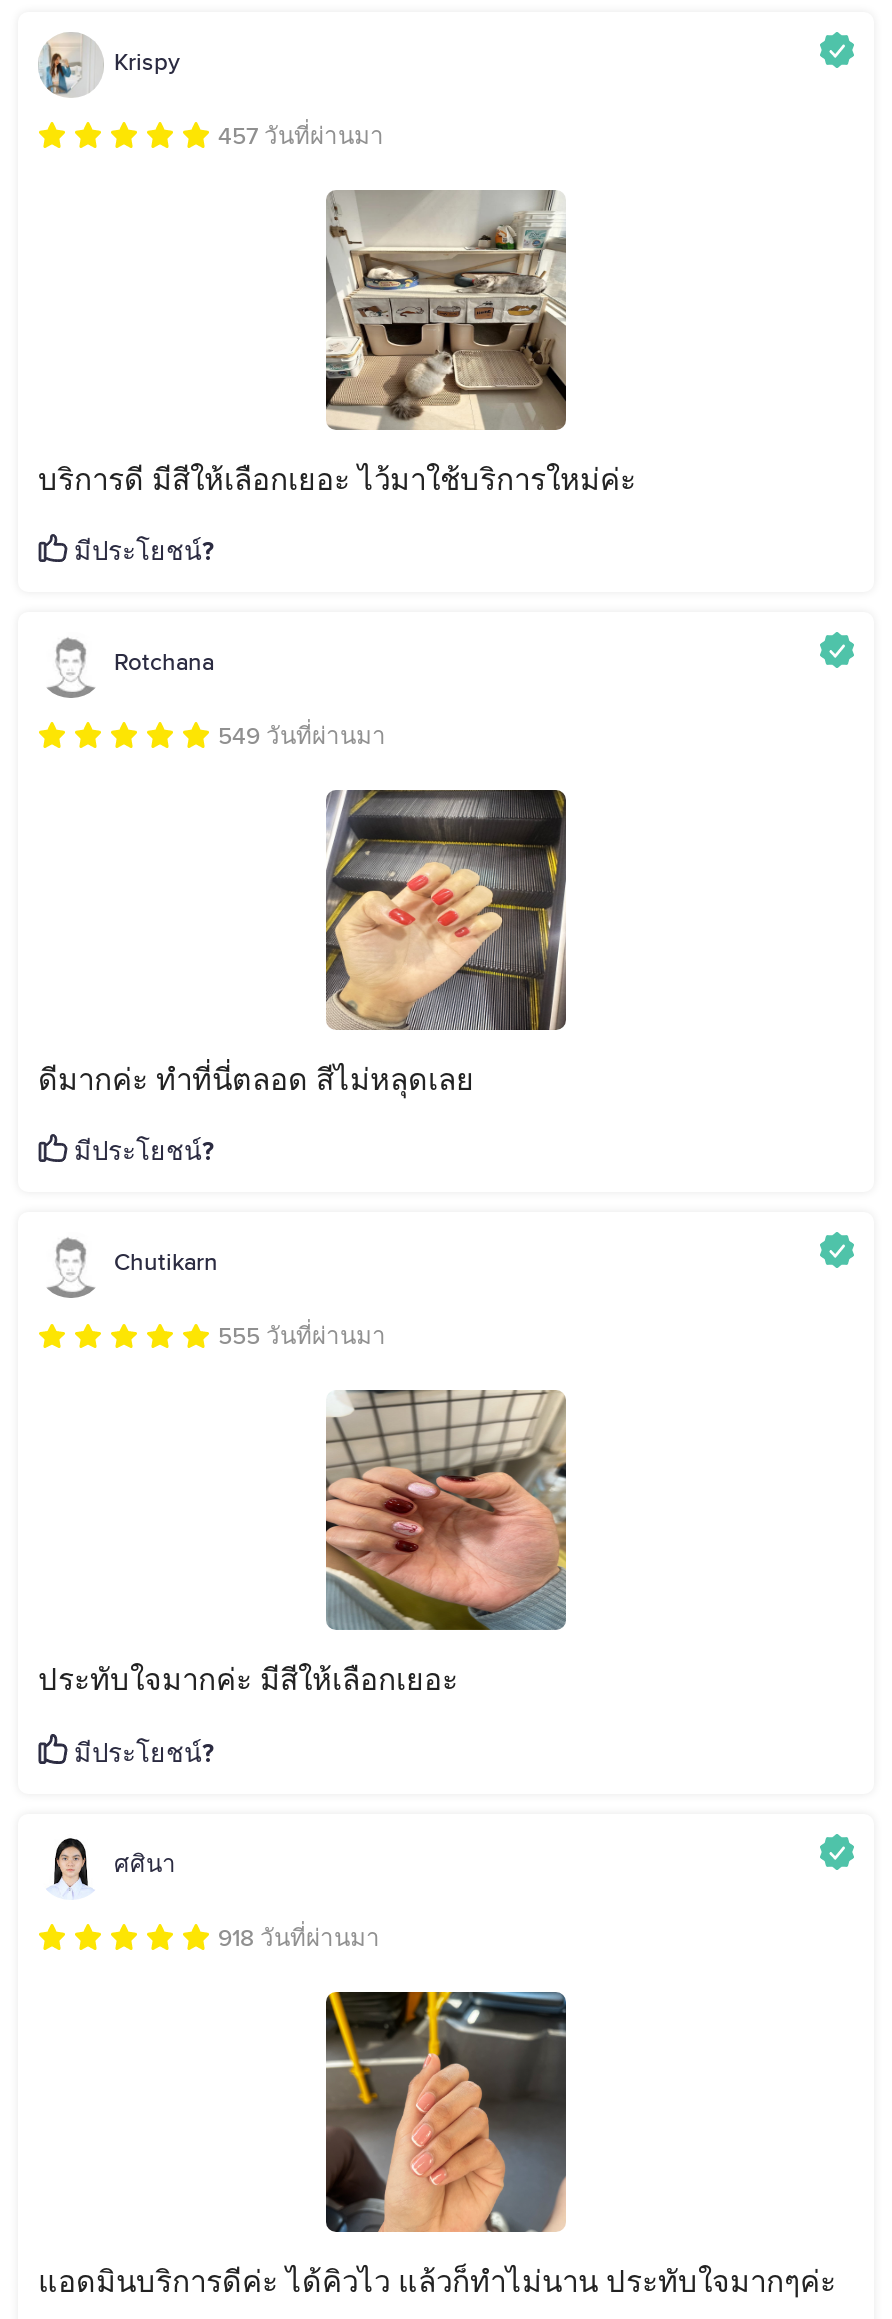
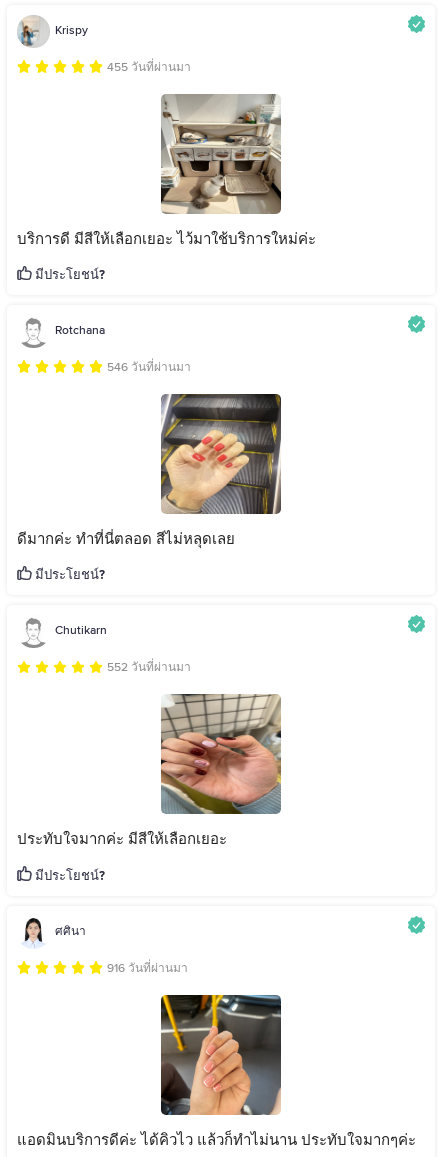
- 457 วันที่ผ่านมา
+ 455 วันที่ผ่านมา

- 549 วันที่ผ่านมา
+ 546 วันที่ผ่านมา

- 555 วันที่ผ่านมา
+ 552 วันที่ผ่านมา

- 918 วันที่ผ่านมา
+ 916 วันที่ผ่านมา
